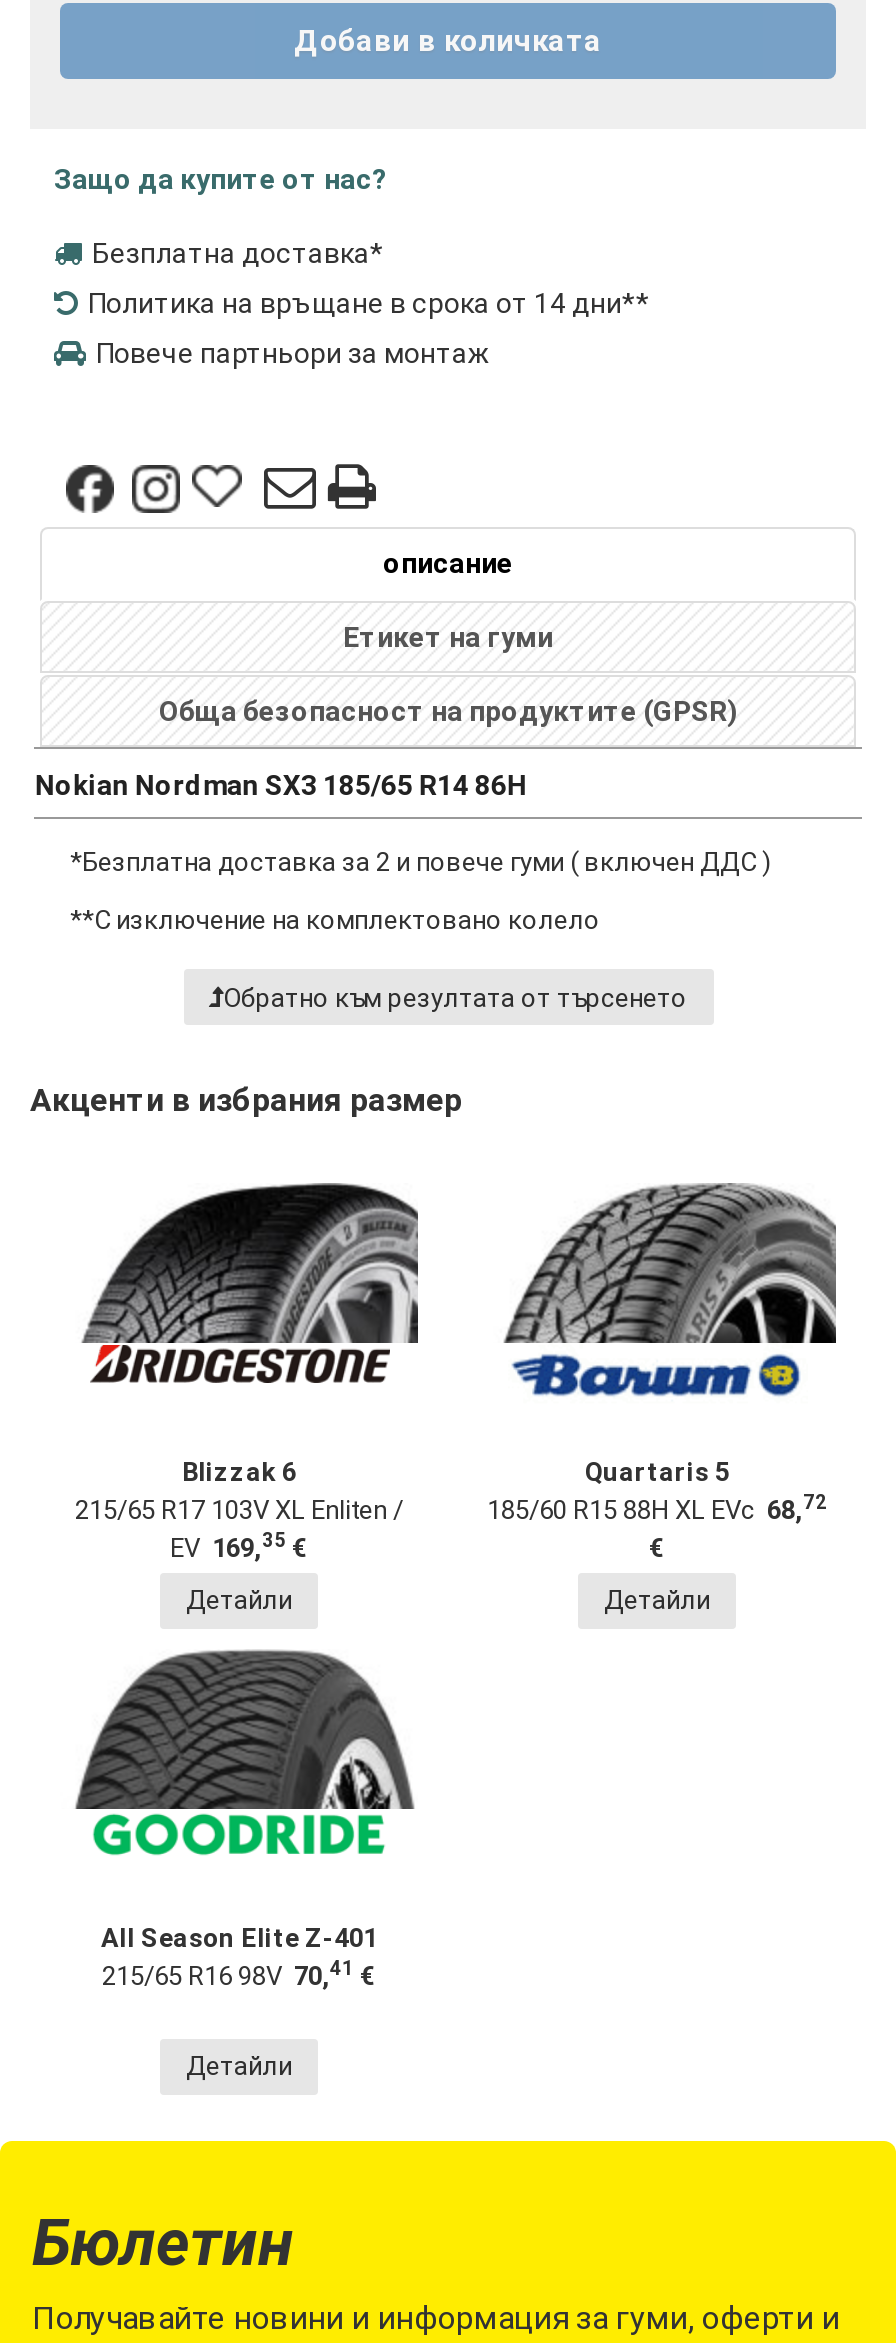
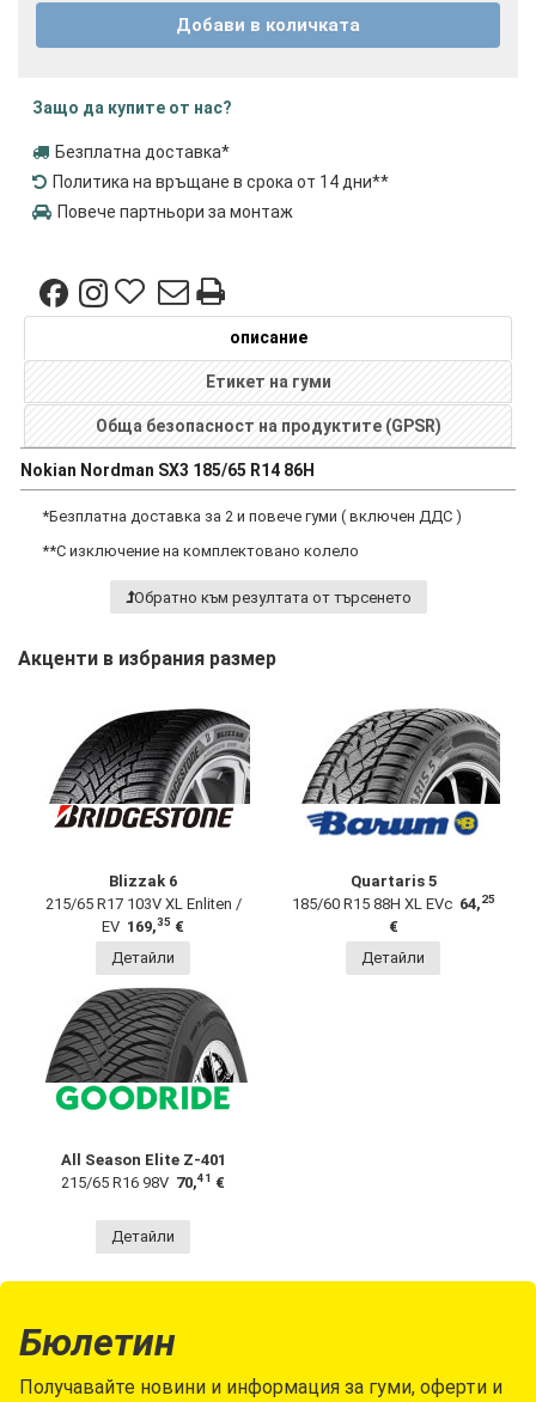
- 185/60 R15 88H XL EVc 68,72
+ 185/60 R15 88H XL EVc 64,25
